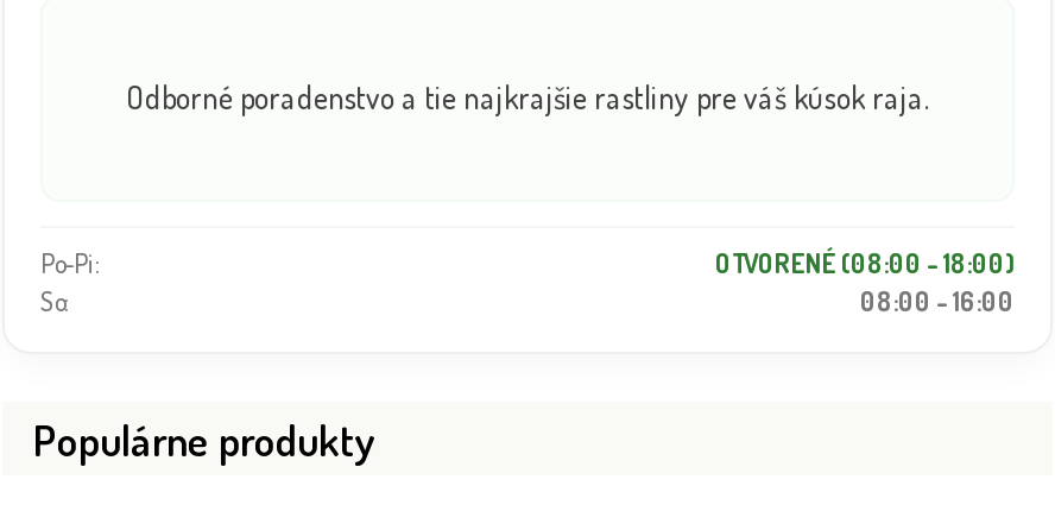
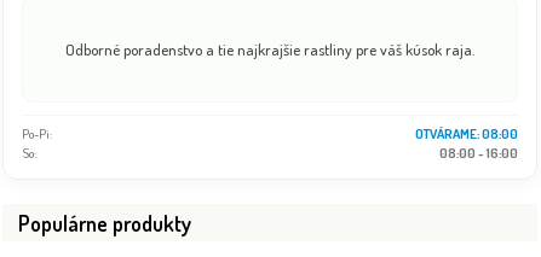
- OTVORENÉ (08:00 - 18:00)
+ OTVÁRAME: 08:00
